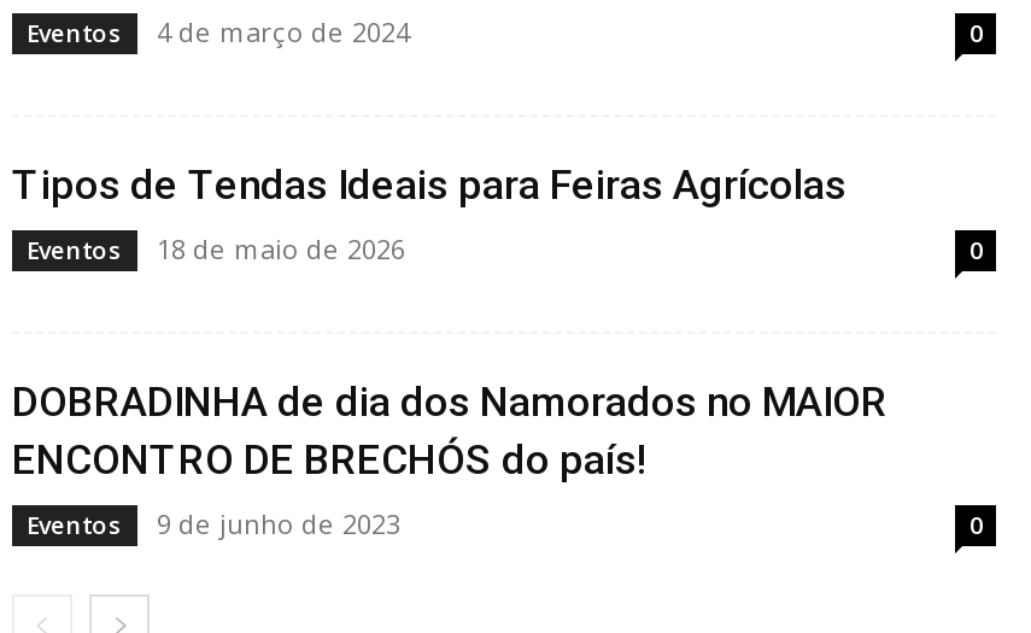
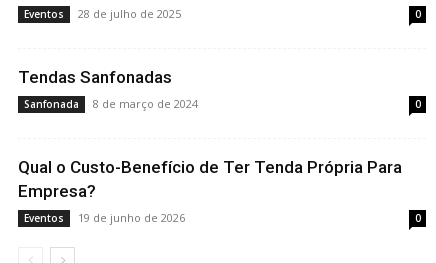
- Eventos 4 de março de 2024
+ Eventos 28 de julho de 2025

- Tipos de Tendas Ideais para Feiras Agrícolas
+ Tendas Sanfonadas

- Eventos
- 18 de maio de 2026
+ Sanfonada
+ 8 de março de 2024

- DOBRADINHA de dia dos Namorados no MAIOR
- ENCONTRO DE BRECHÓS do país!
+ Qual o Custo-Benefício de Ter Tenda Própria Para
+ Empresa?

- Eventos 9 de junho de 2023
+ Eventos 19 de junho de 2026
